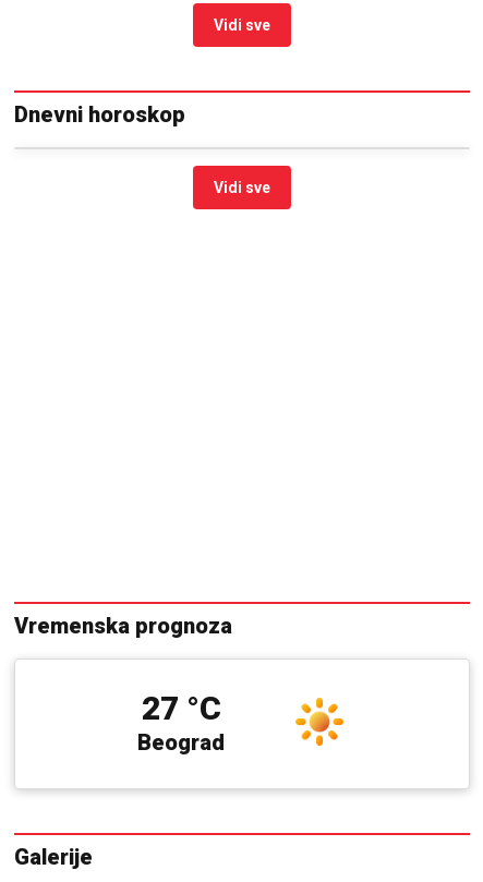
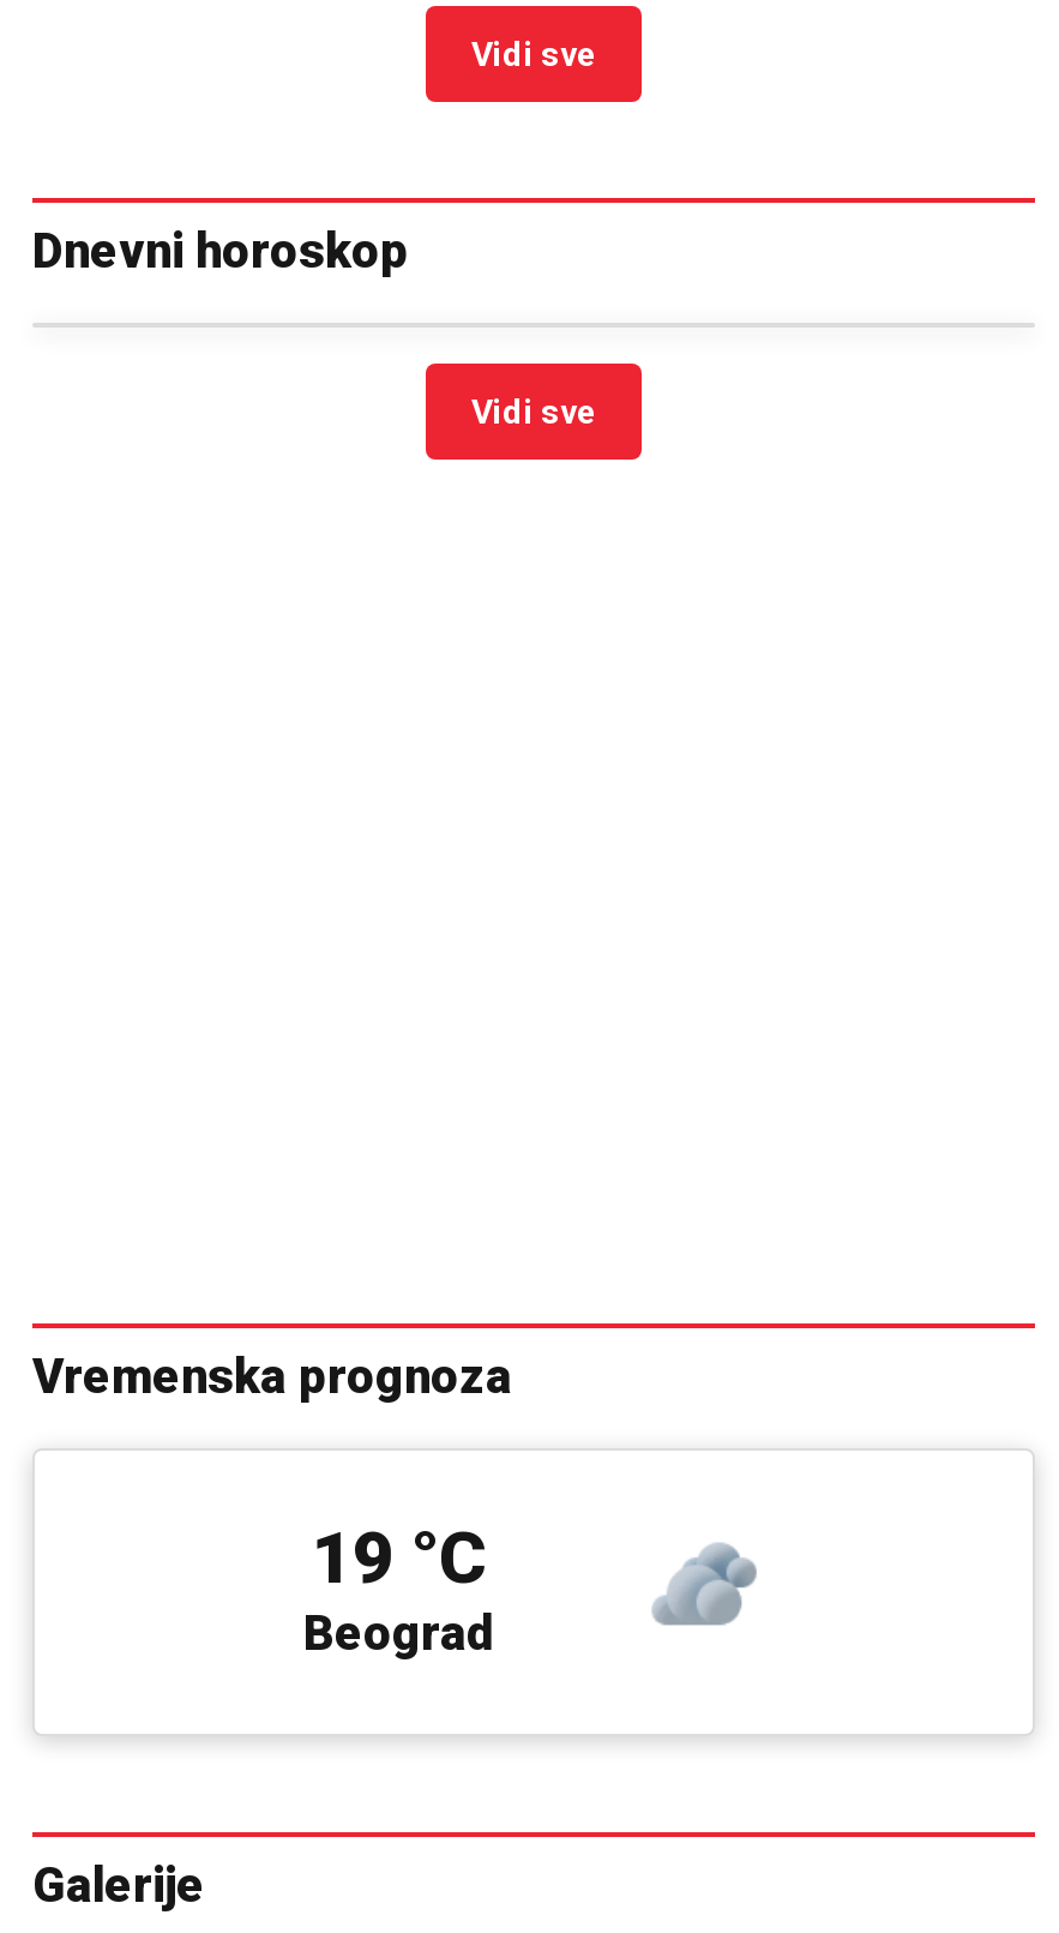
- 27 °C
+ 19 °C

- [image]
+ [image]
